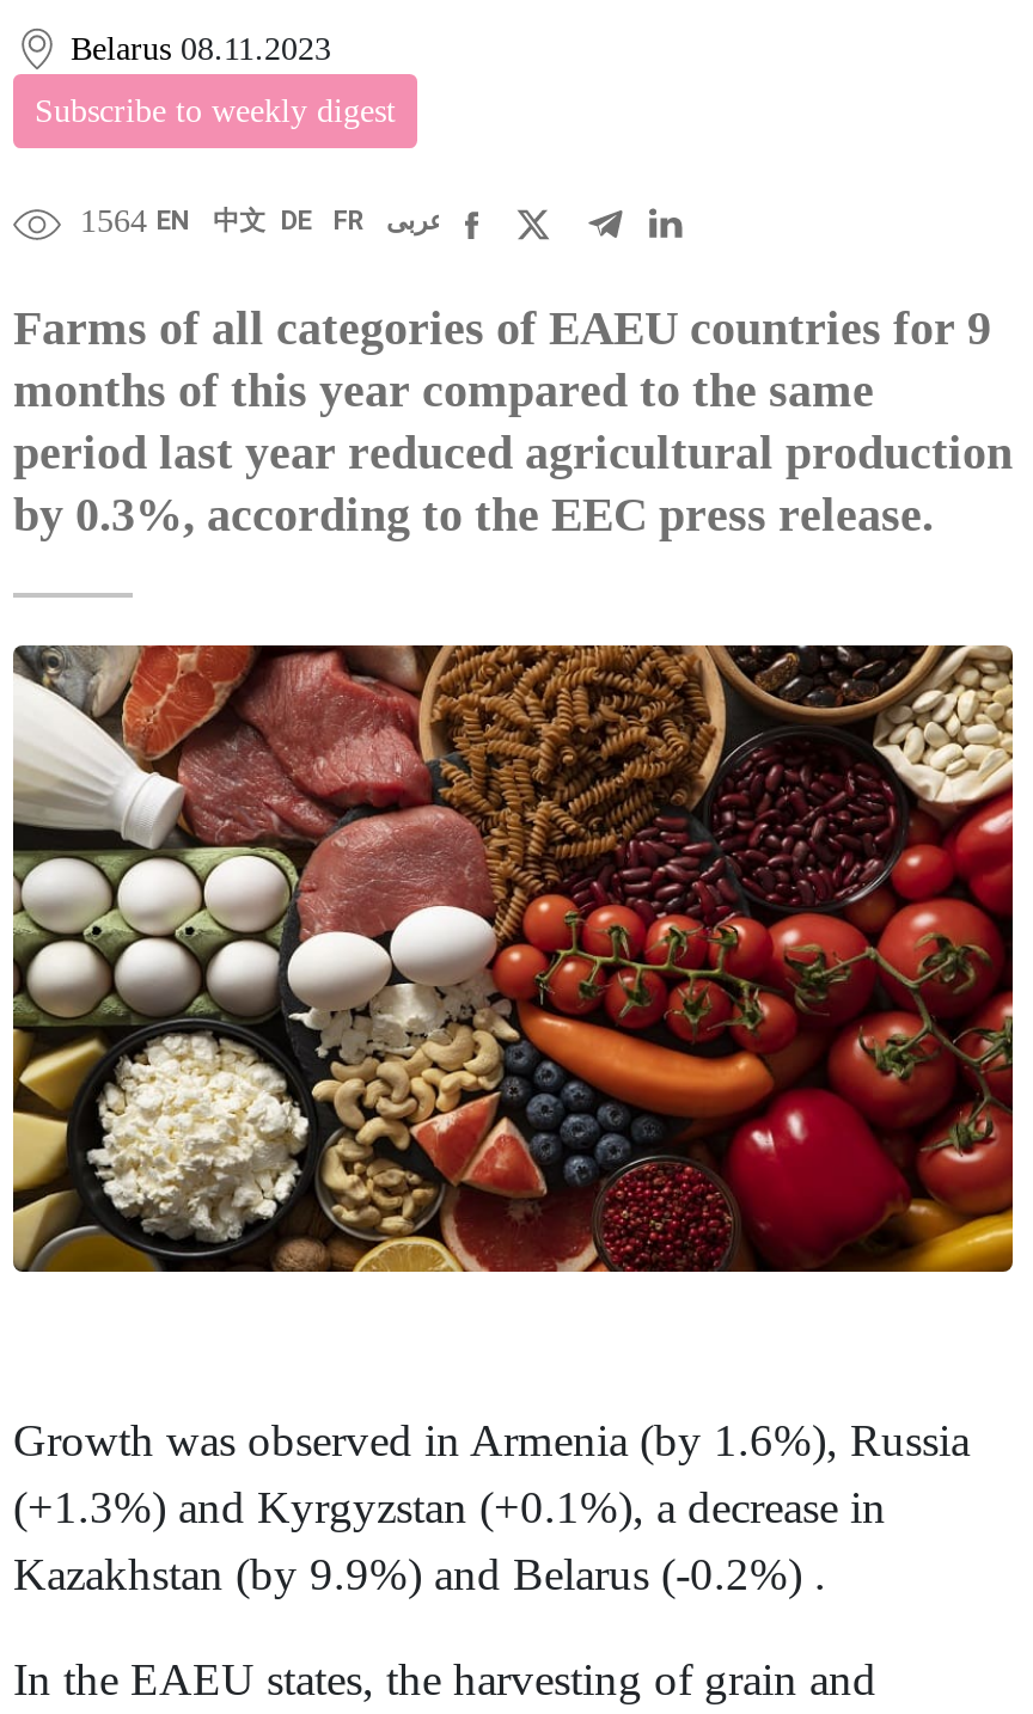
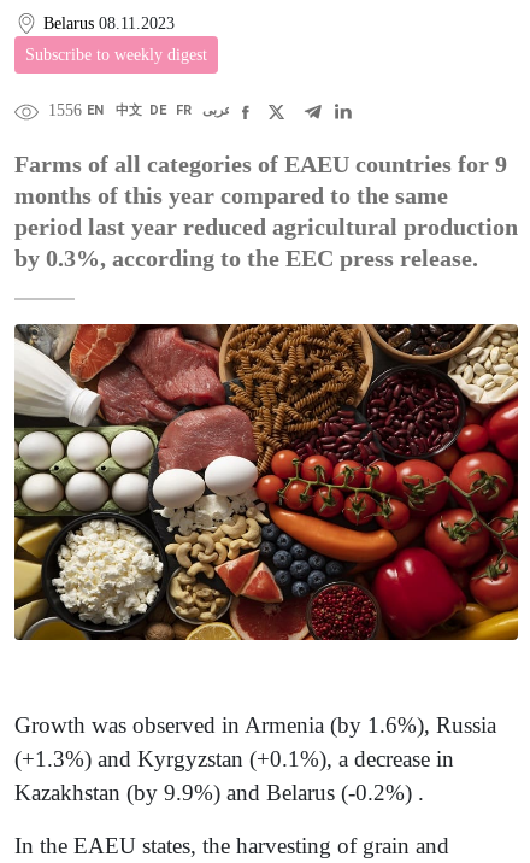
- 1564 EN
- 中文 DE
- FR
+ 1556 EN
+ 中文 DE FR
